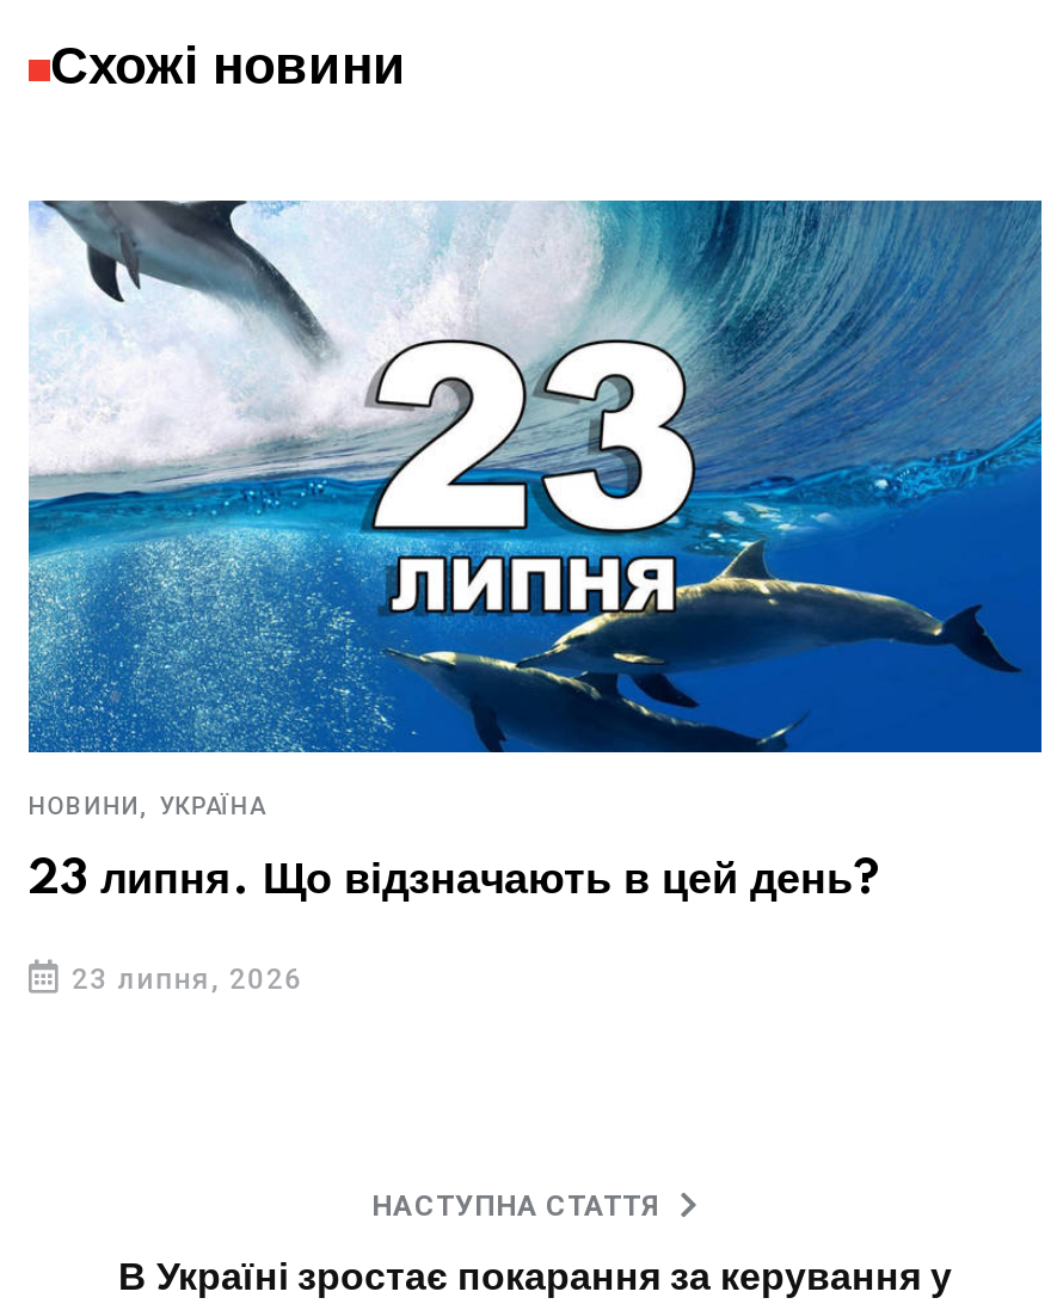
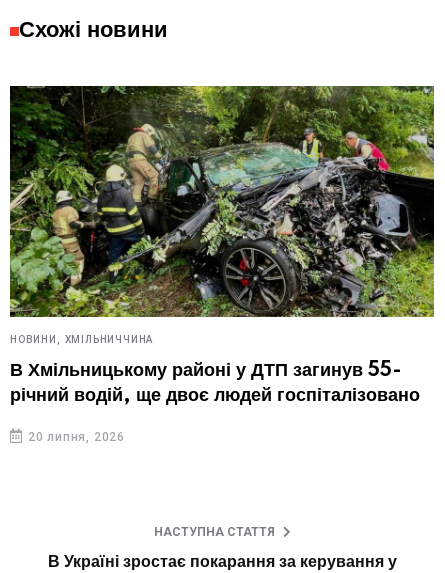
- [image]
- НОВИНИ, УКРАЇНА
+ [image]
+ НОВИНИ, ХМІЛЬНИЧЧИНА

- 23 липня. Що відзначають в цей день?
+ В Хмільницькому районі у ДТП загинув 55-
+ річний водій, ще двоє людей госпіталізовано

- 23 липня, 2026
+ 20 липня, 2026
